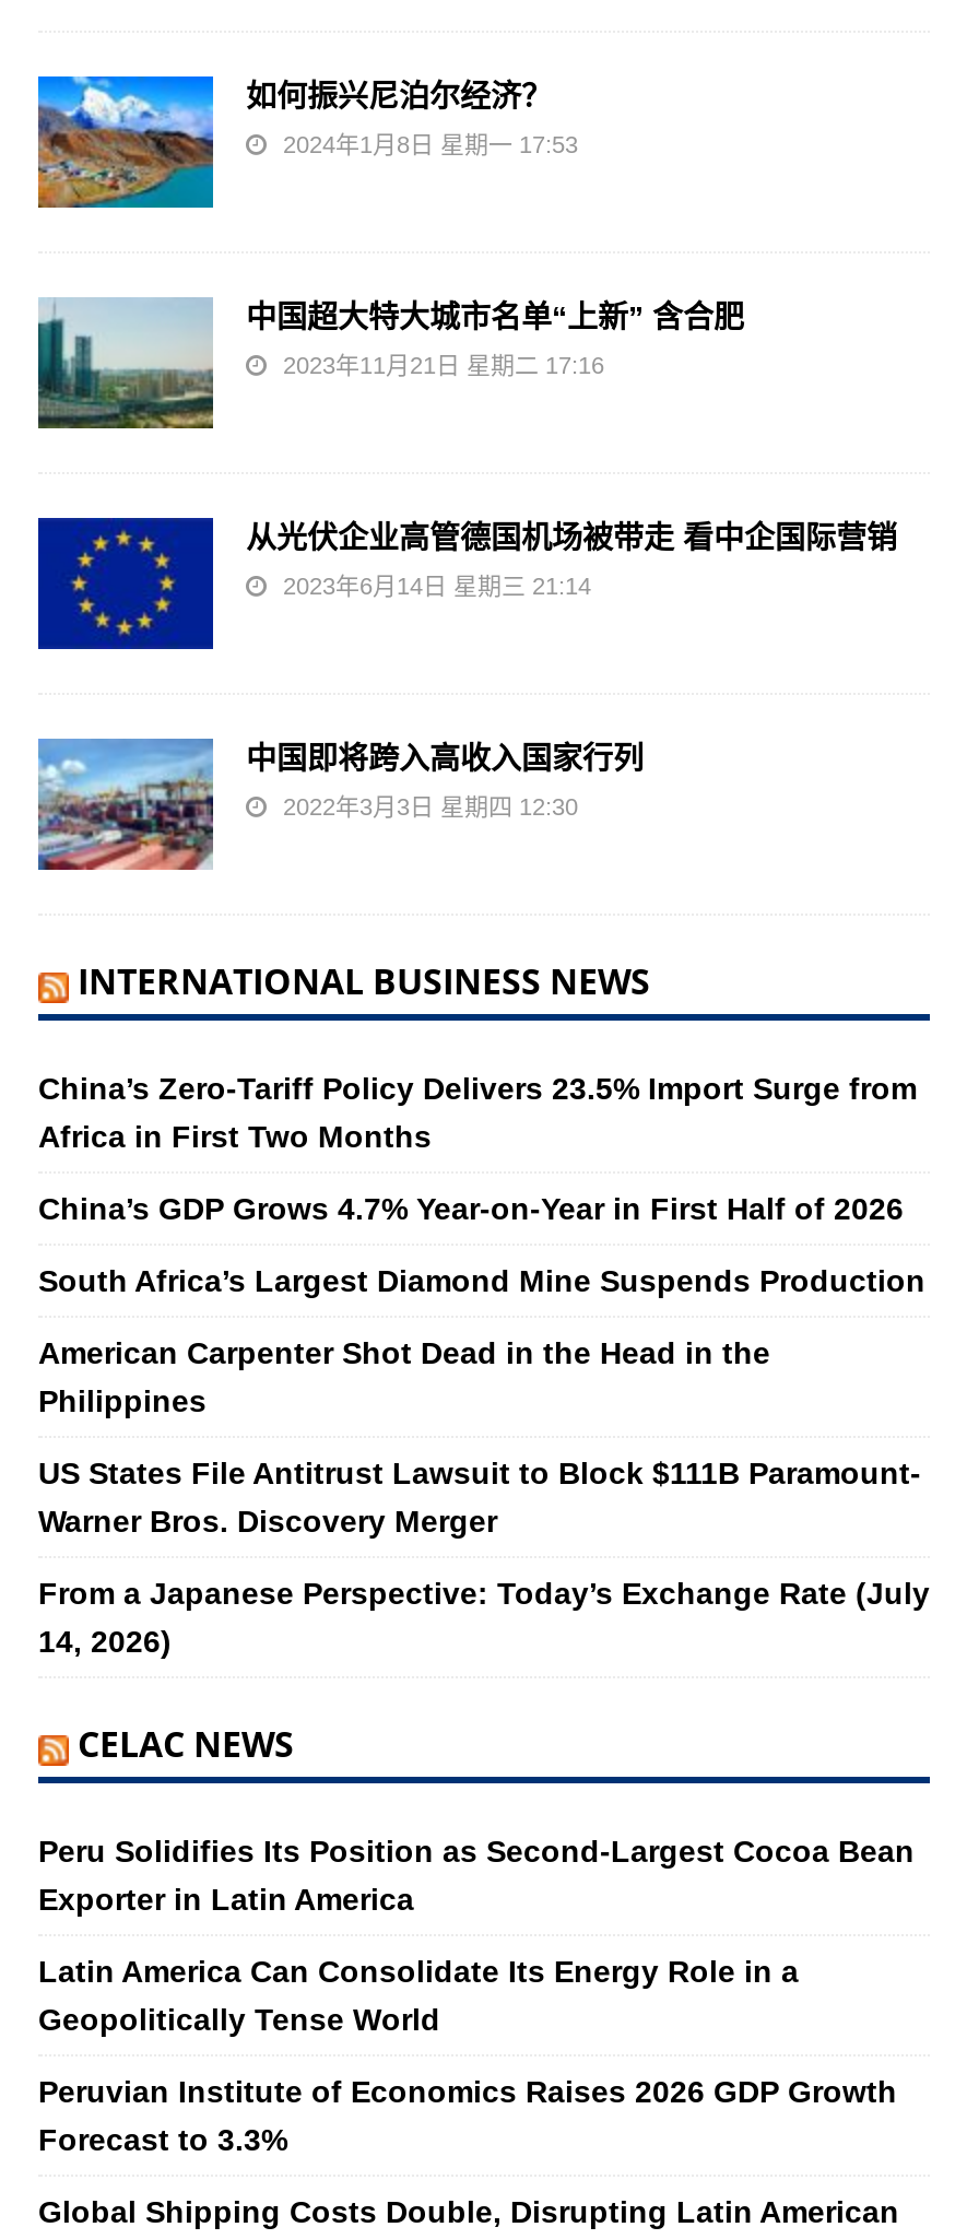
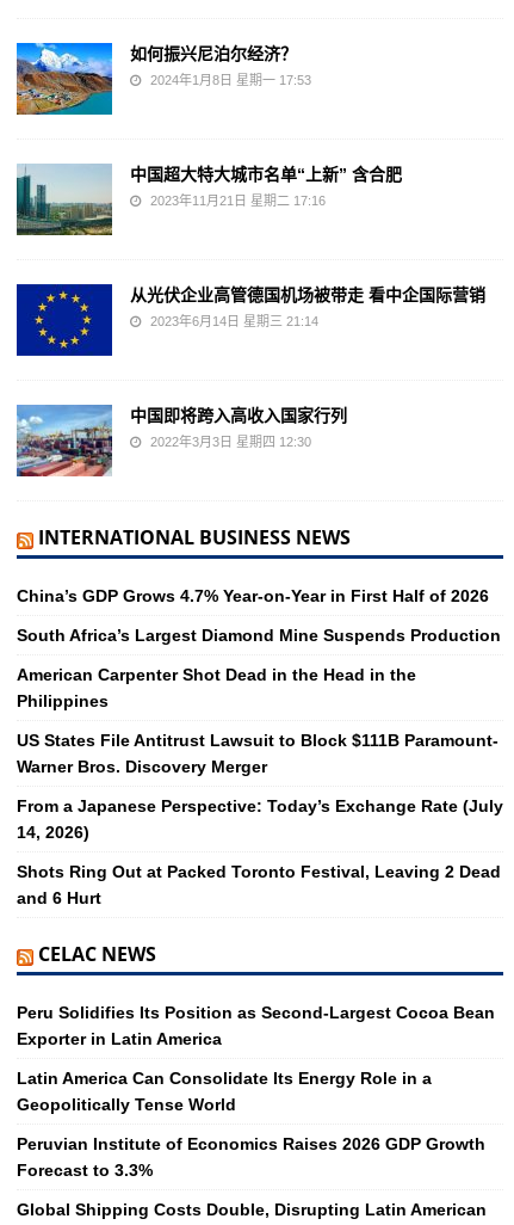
- China’s Zero-Tariff Policy Delivers 23.5% Import Surge from
- Africa in First Two Months

moved up: China’s GDP Grows 4.7% Year-on-Year in First Half of 2026 | South Africa’s Largest Diamond Mine Suspends Production | American Carpenter Shot Dead in the Head in the | Philippines | US States File Antitrust Lawsuit to Block $111B Paramount- | Warner Bros. Discovery Merger | From a Japanese Perspective: Today’s Exchange Rate (July | 14, 2026)

+ Shots Ring Out at Packed Toronto Festival, Leaving 2 Dead
+ and 6 Hurt
